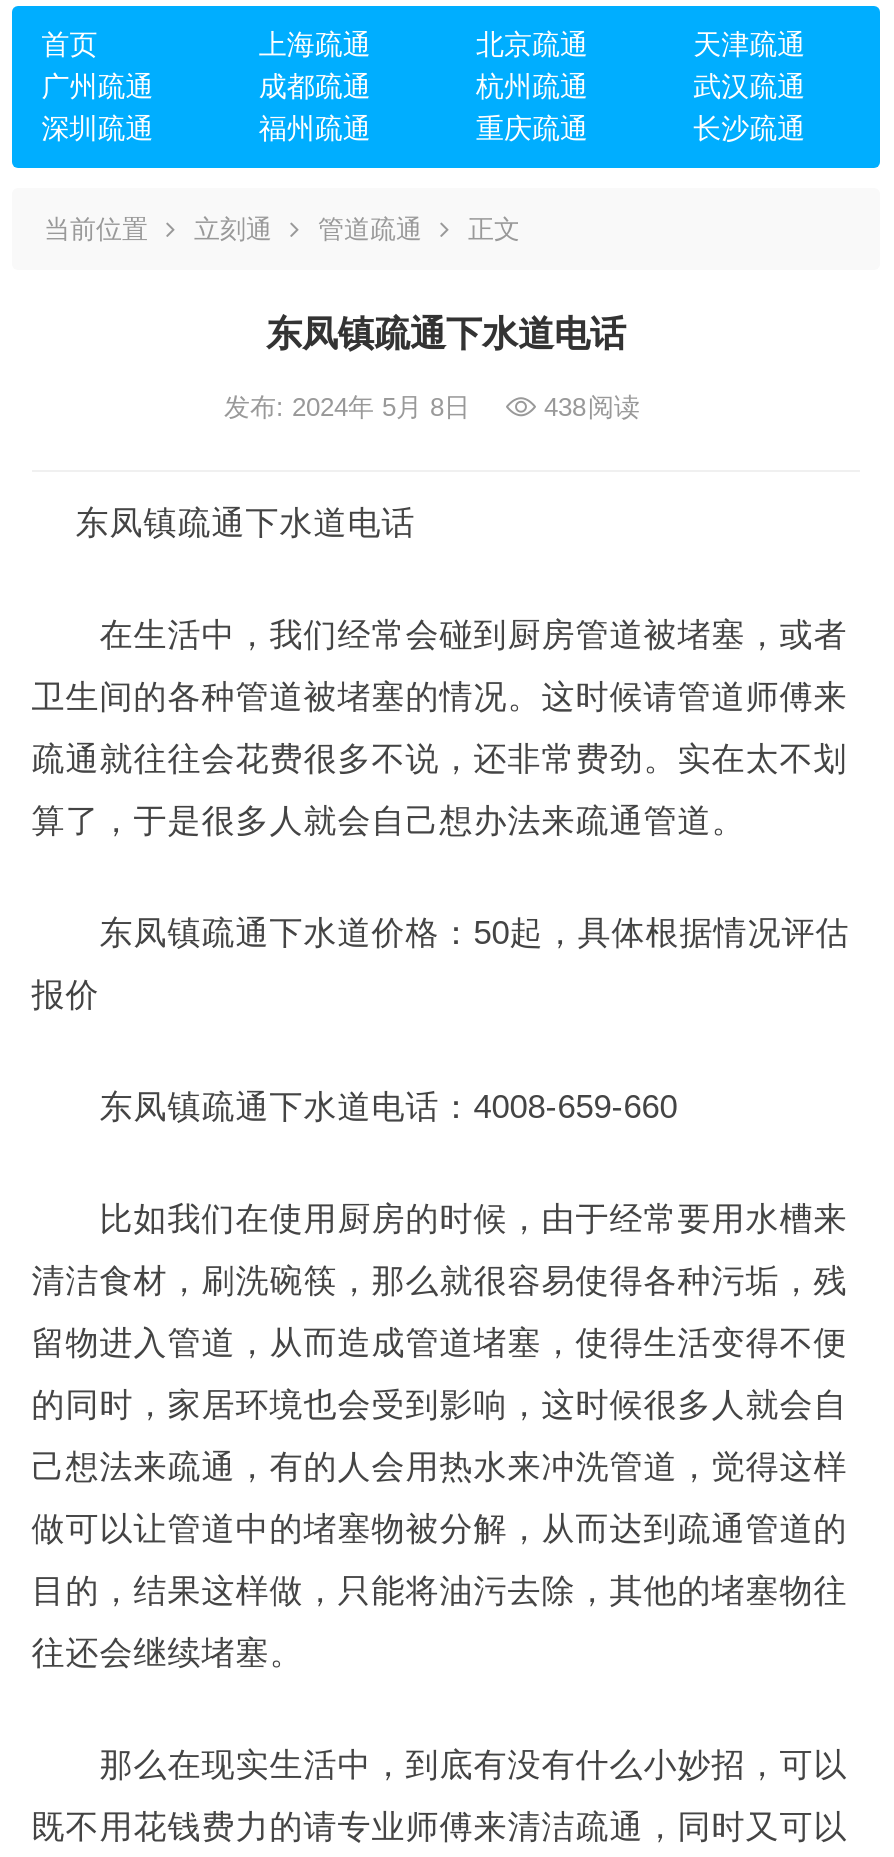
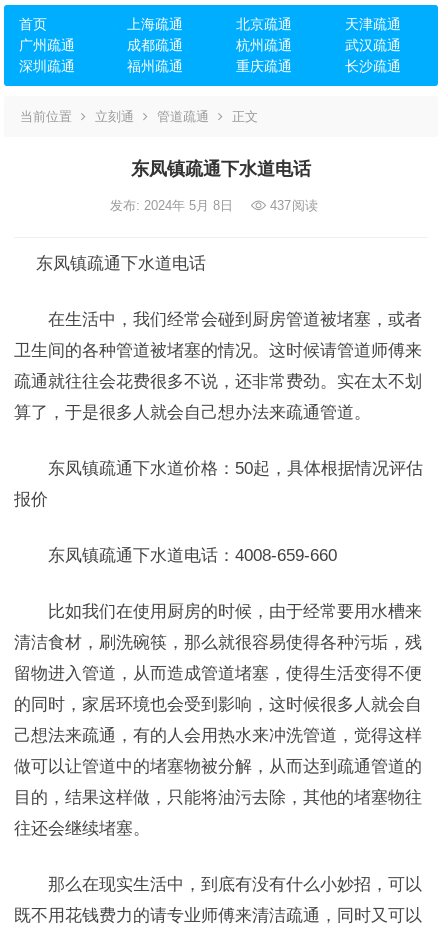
- 发布: 2024年 5月 8日 438阅读
+ 发布: 2024年 5月 8日 437阅读
